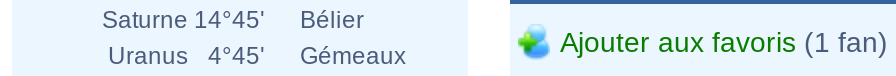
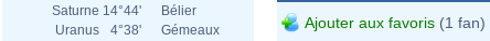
- Saturne 14°45' Bélier
+ Saturne 14°44' Bélier

- Uranus 4°45' Gémeaux
+ Uranus 4°38' Gémeaux
